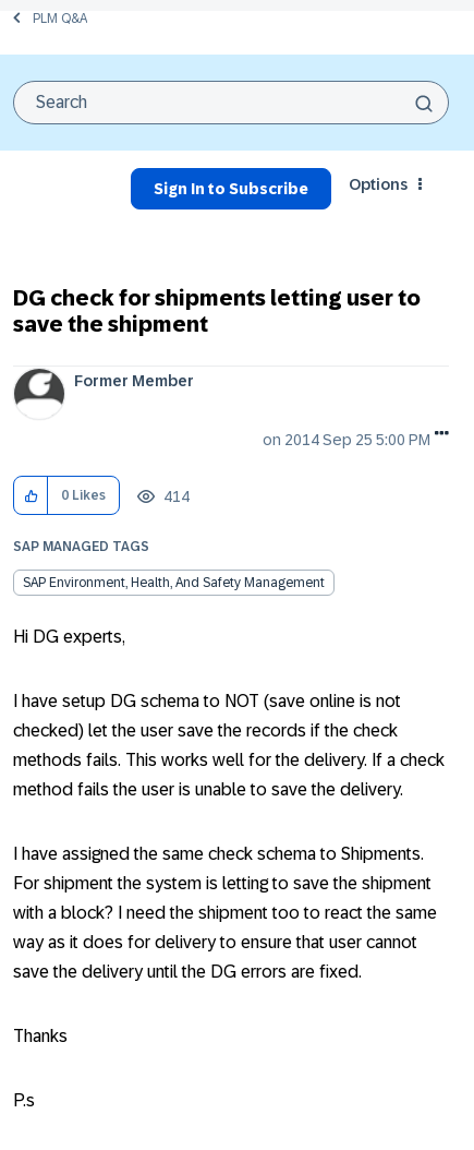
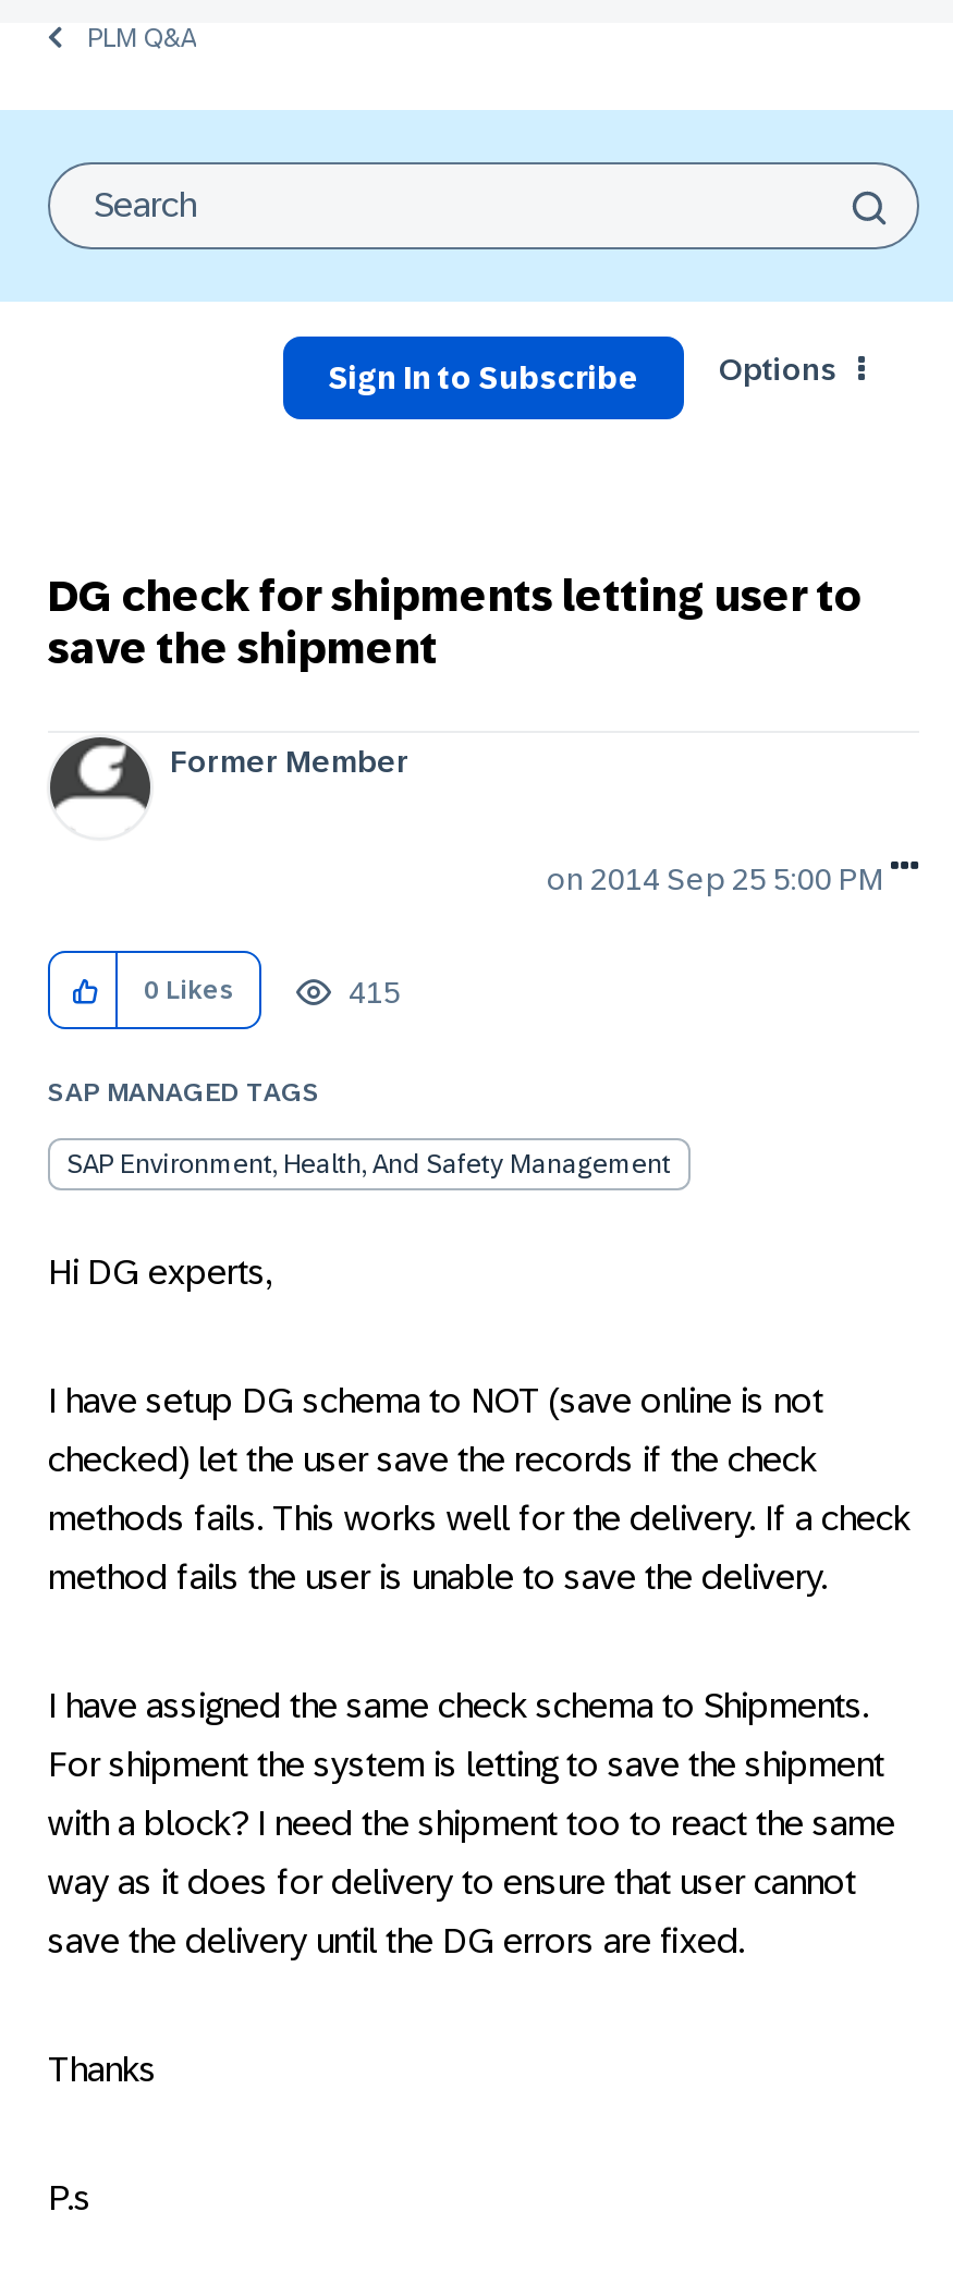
- 414
+ 415
